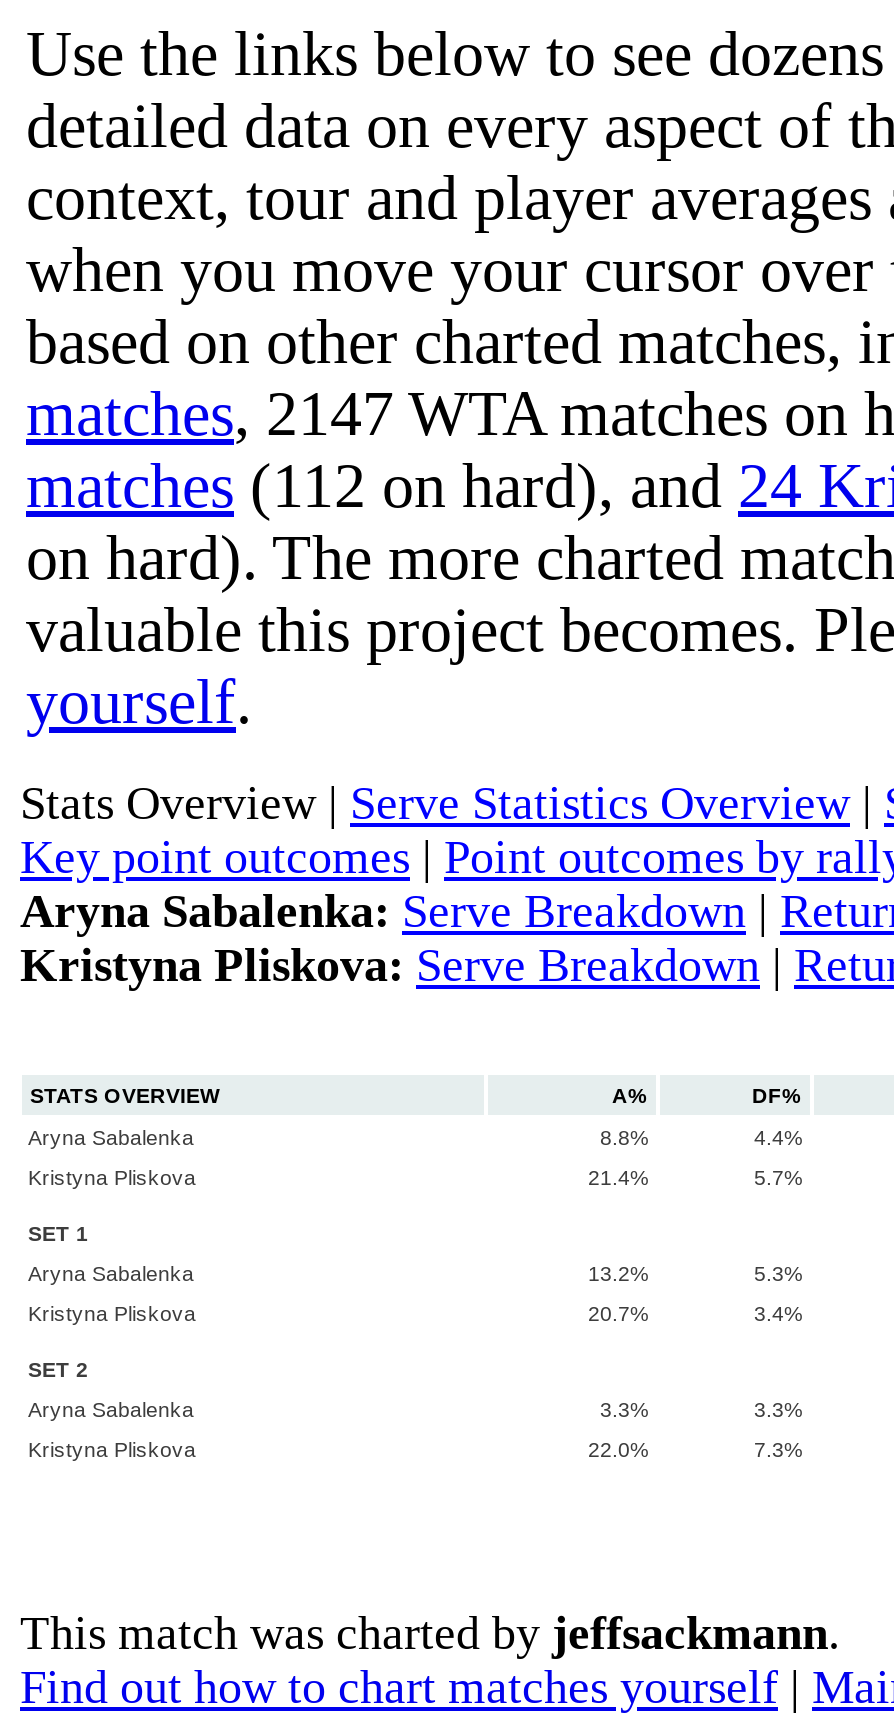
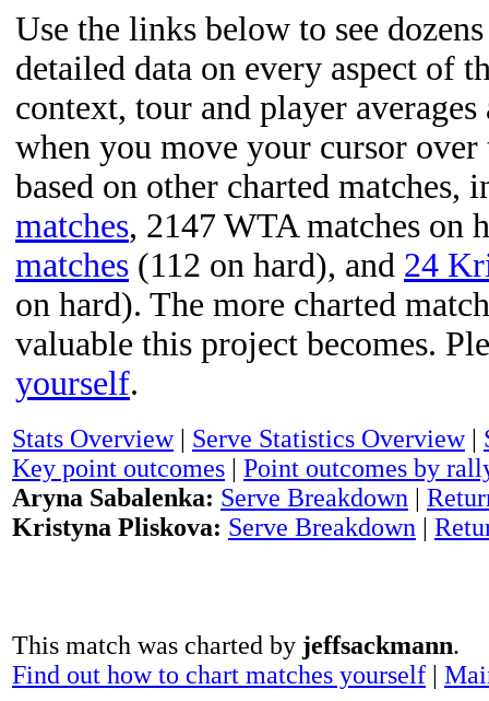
- STATS OVERVIEW
- A%
- DF%
- Aryna Sabalenka
- 8.8%
- 4.4%
- Kristyna Pliskova
- 21.4%
- 5.7%
- SET 1
- Aryna Sabalenka
- 13.2%
- 5.3%
- Kristyna Pliskova
- 20.7%
- 3.4%
- SET 2
- Aryna Sabalenka
- 3.3%
- 3.3%
- Kristyna Pliskova
- 22.0%
- 7.3%
